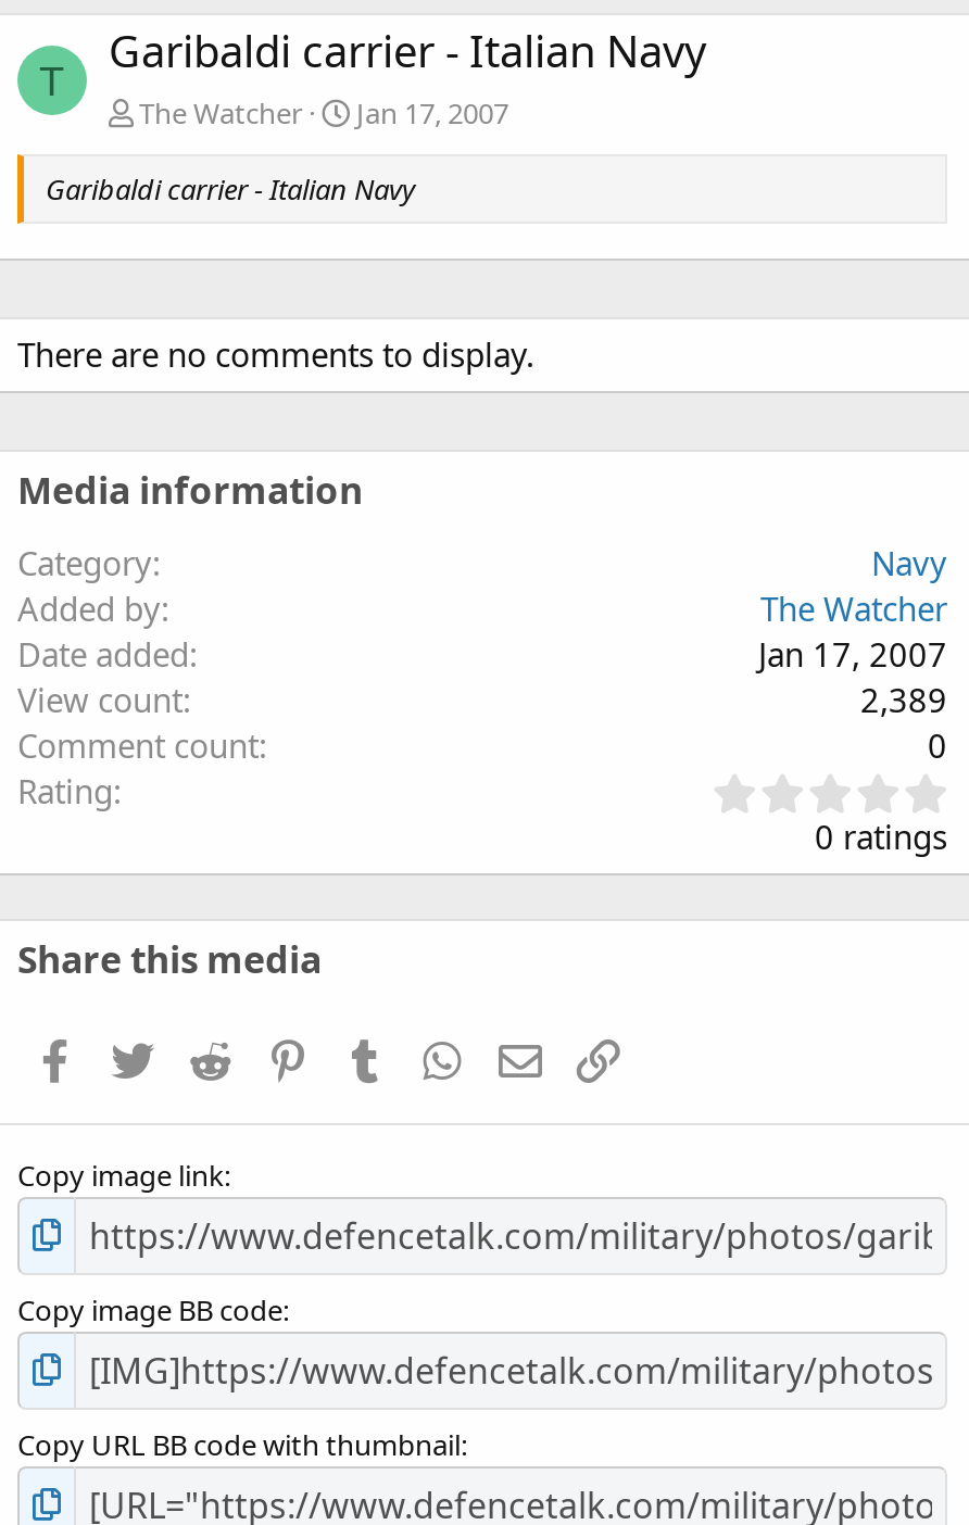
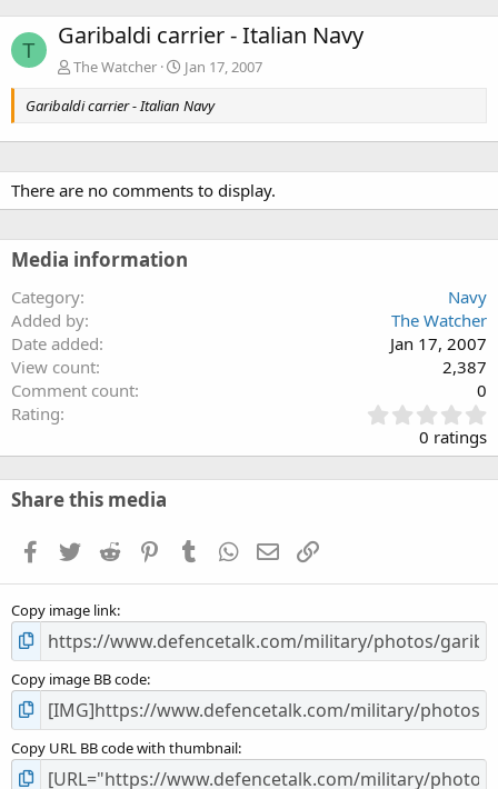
- 2,389
+ 2,387
